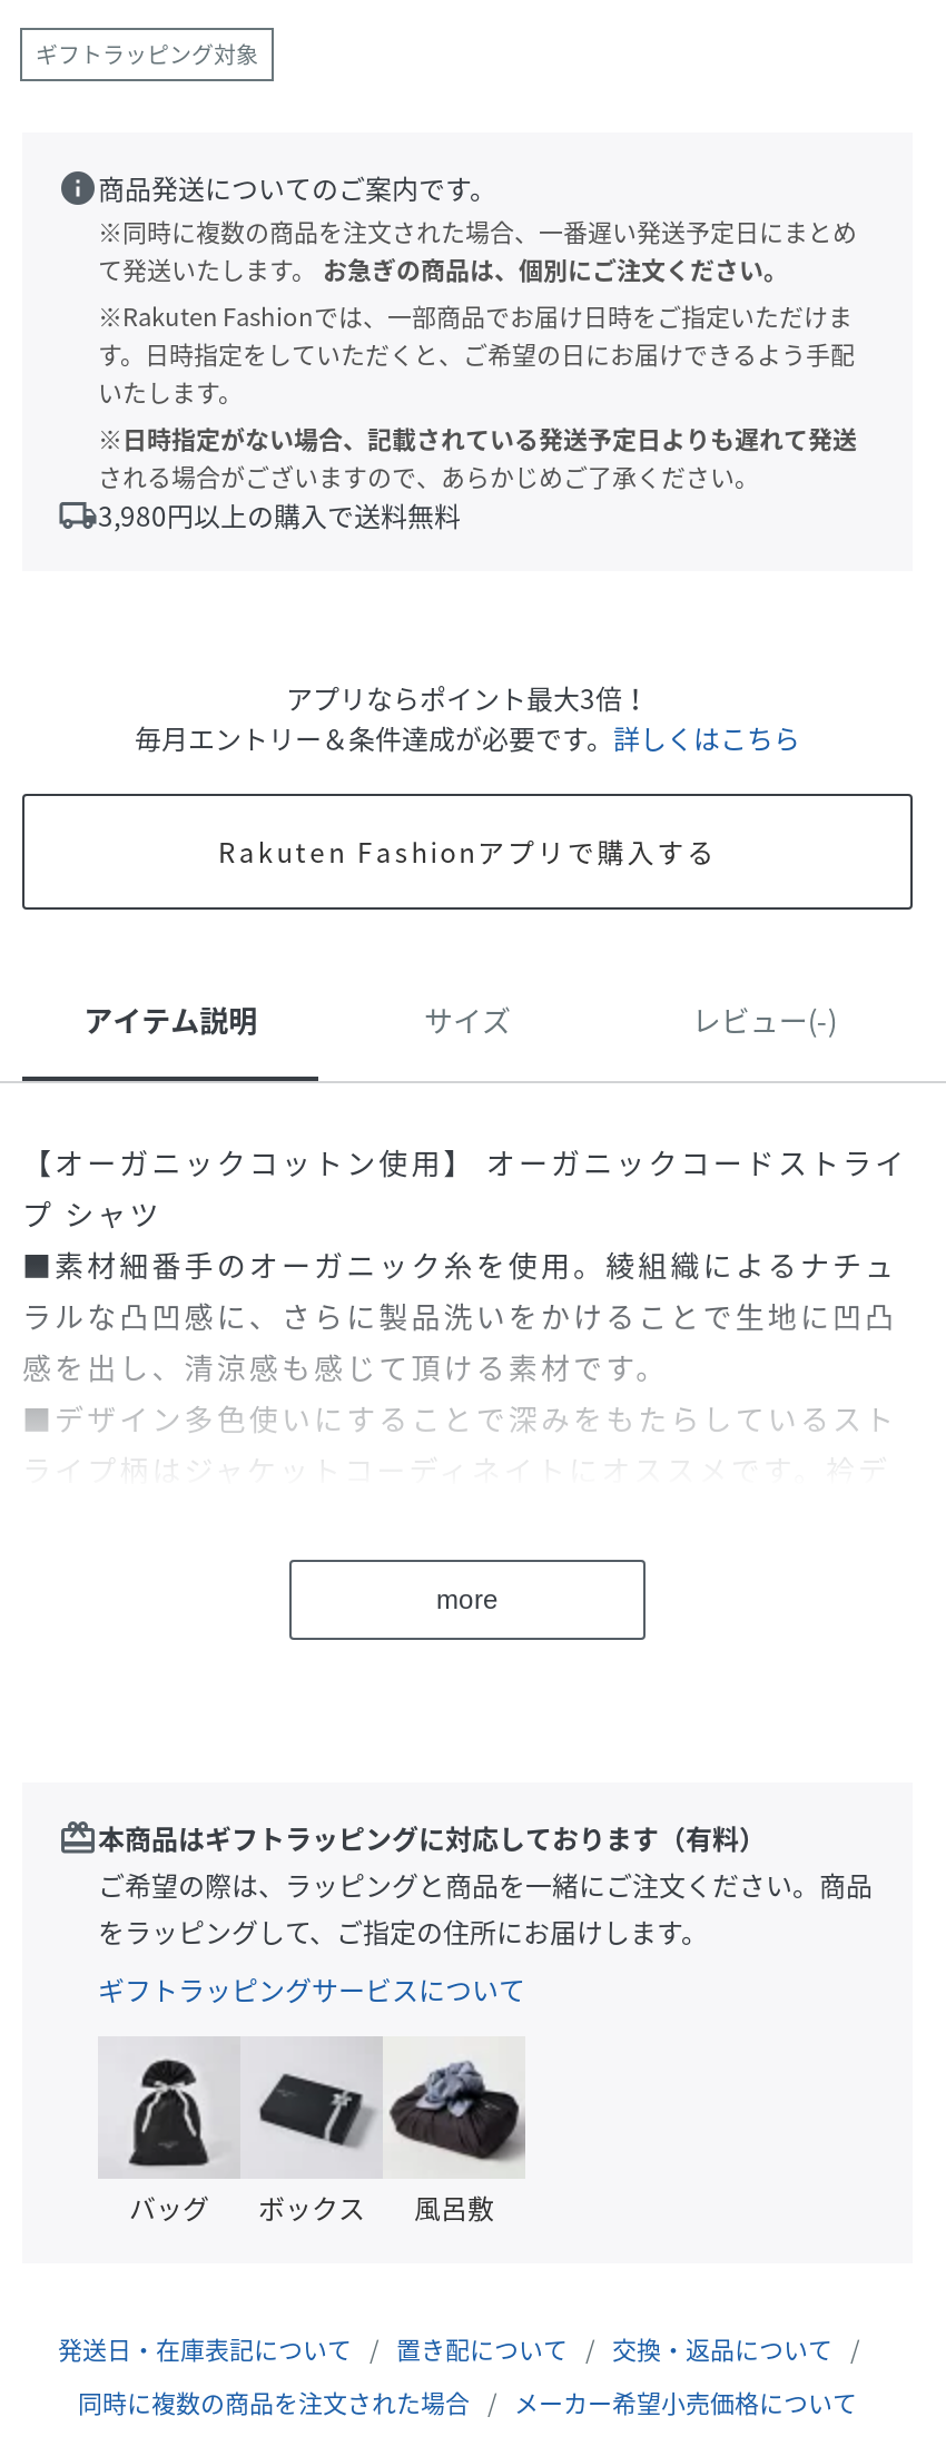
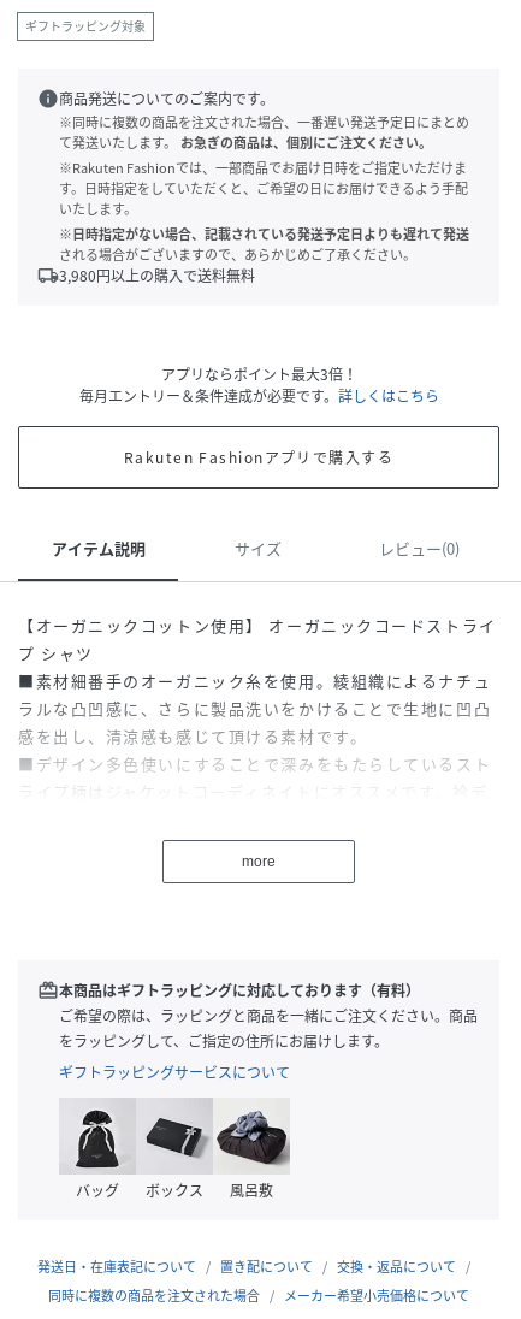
- レビュー(-)
+ レビュー(0)
